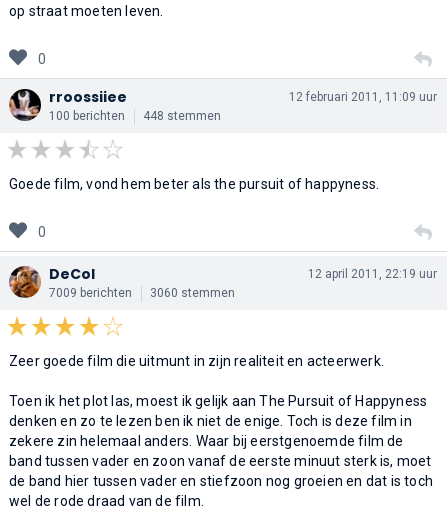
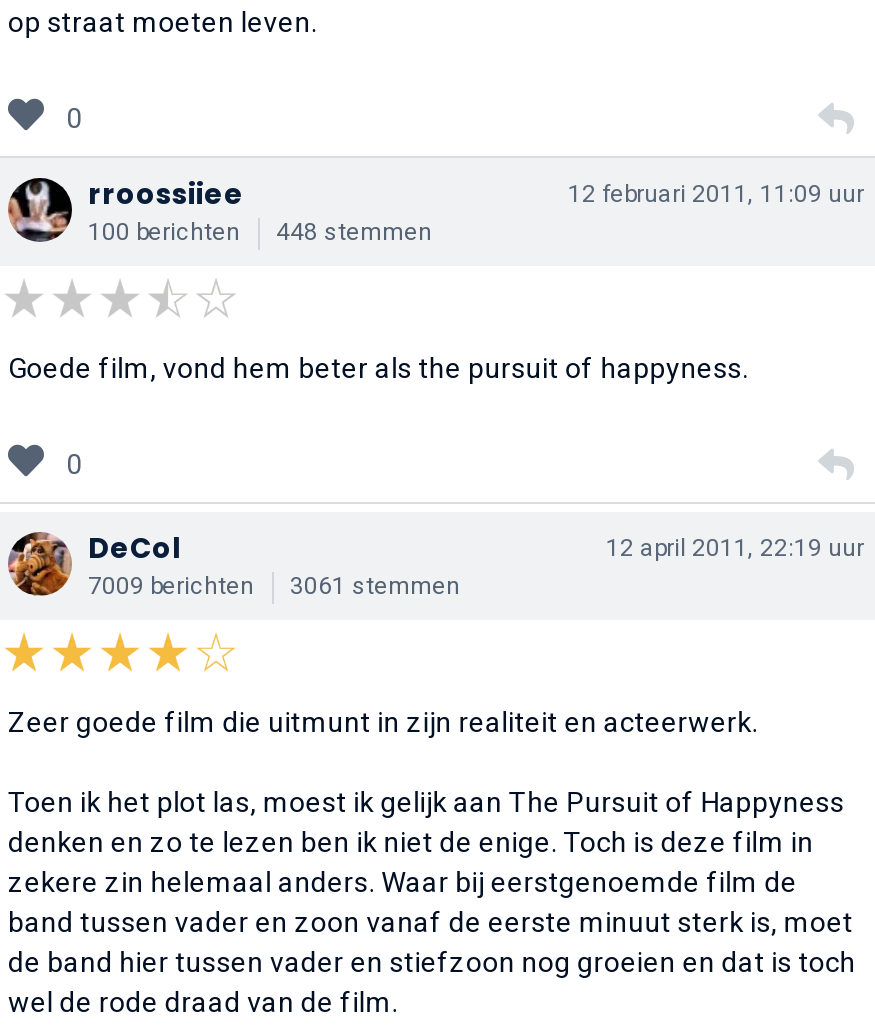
- 7009 berichten 3060 stemmen
+ 7009 berichten 3061 stemmen
